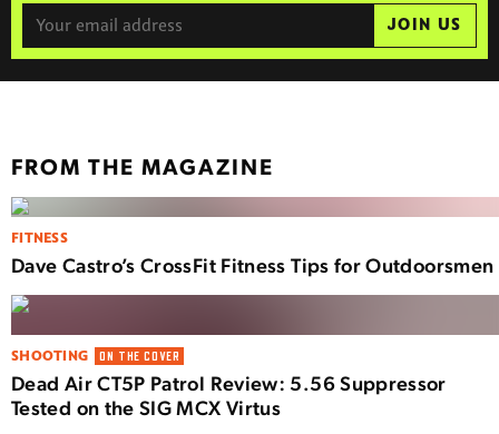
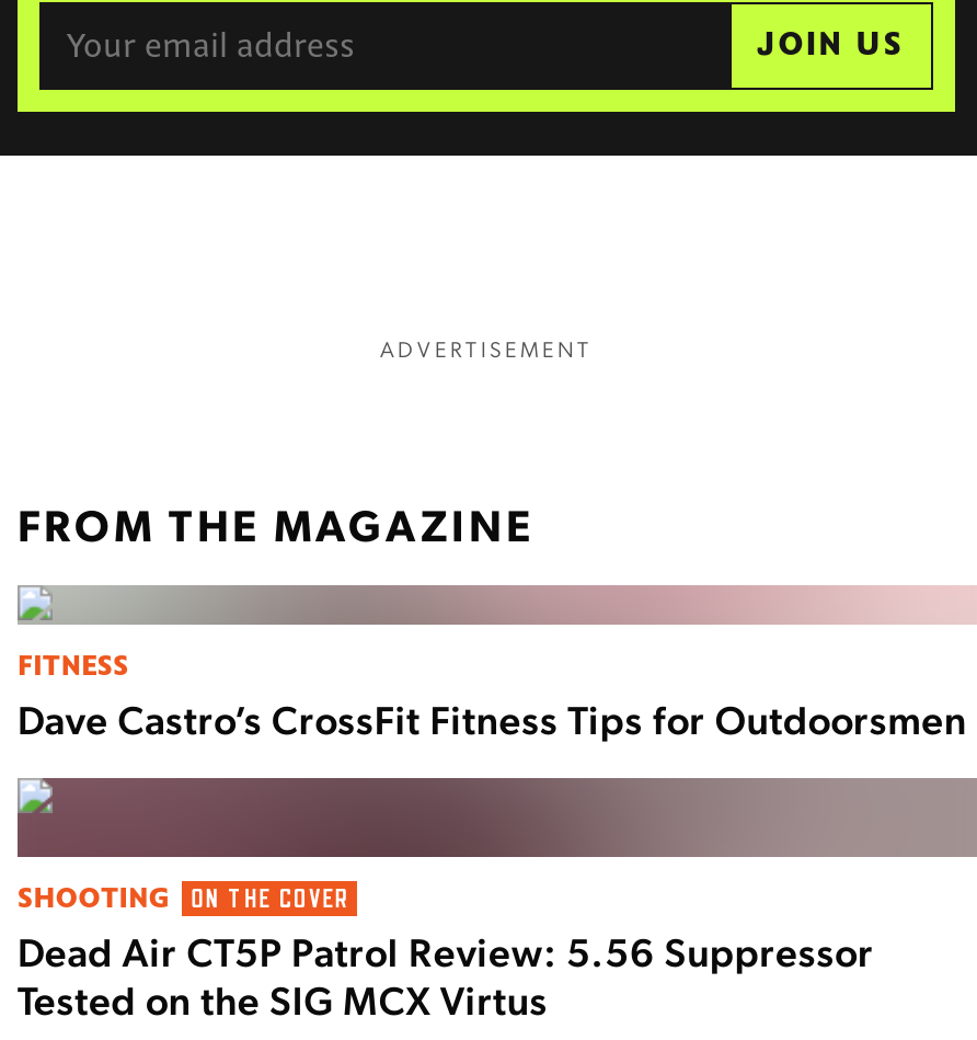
+ ADVERTISEMENT
